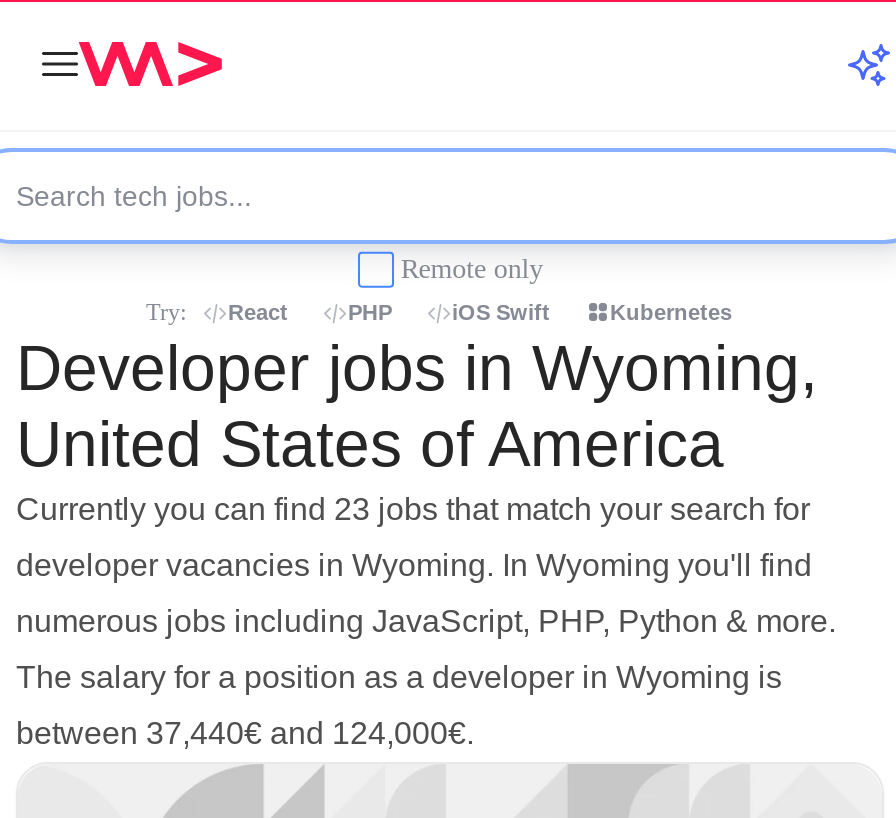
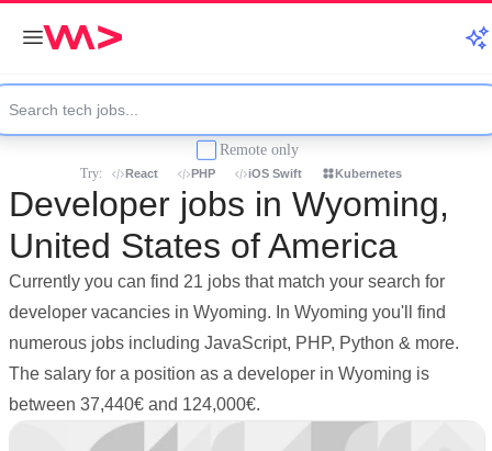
- Currently you can find 23 jobs that match your search for
+ Currently you can find 21 jobs that match your search for
